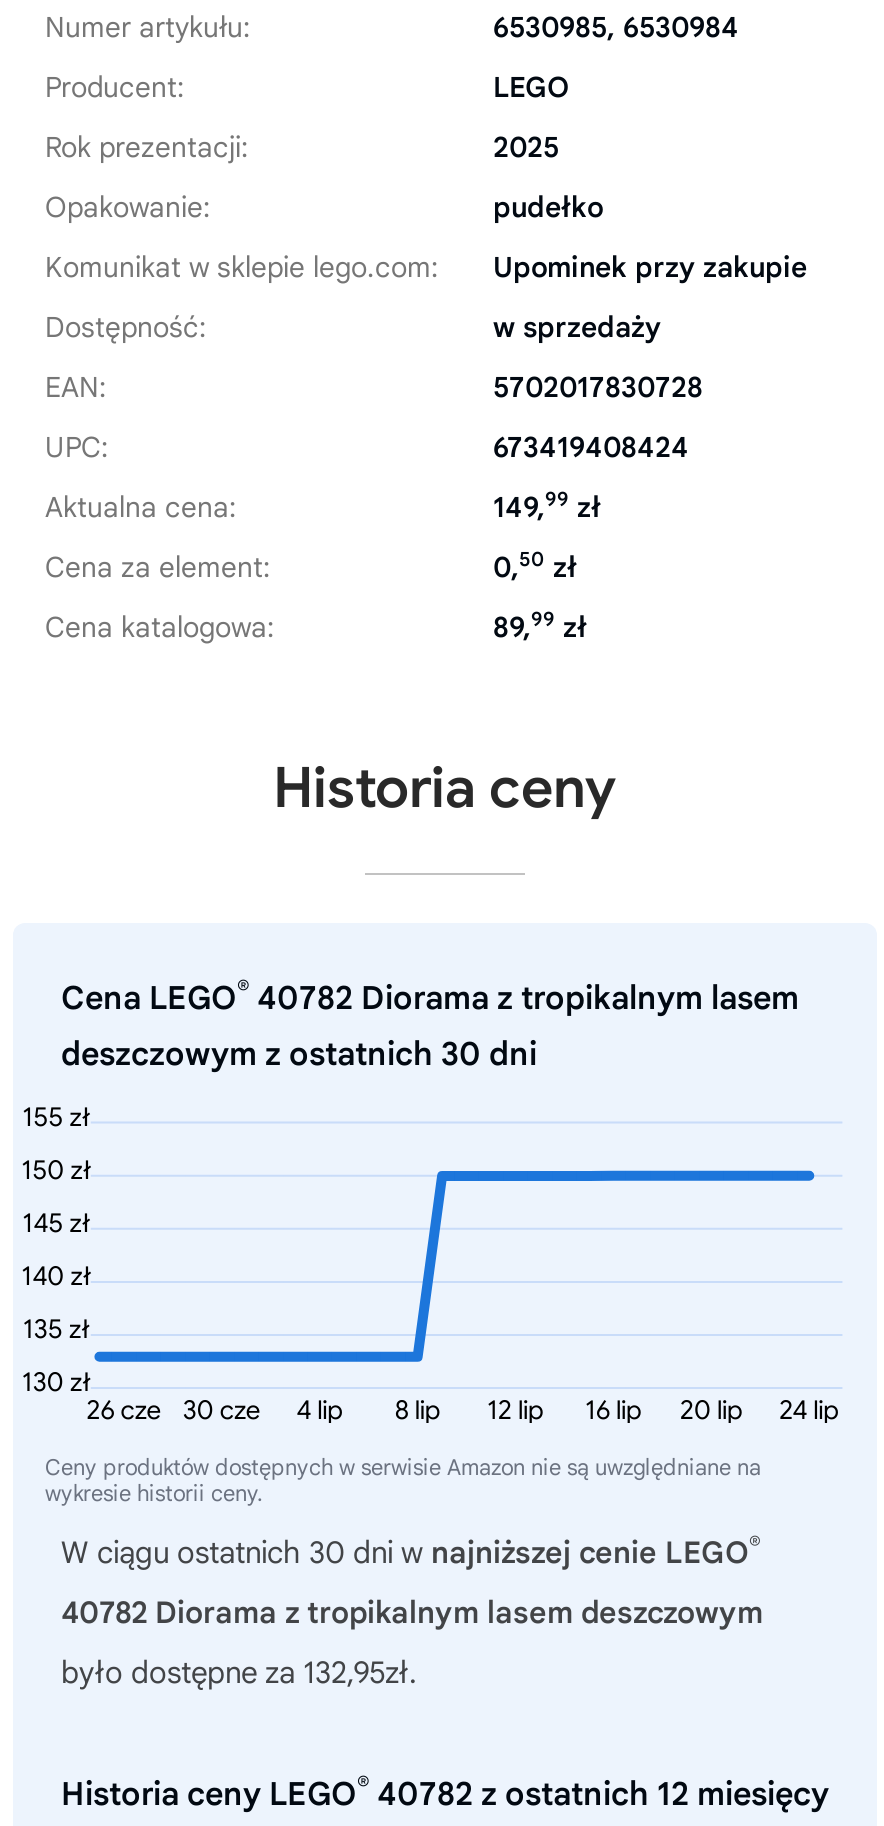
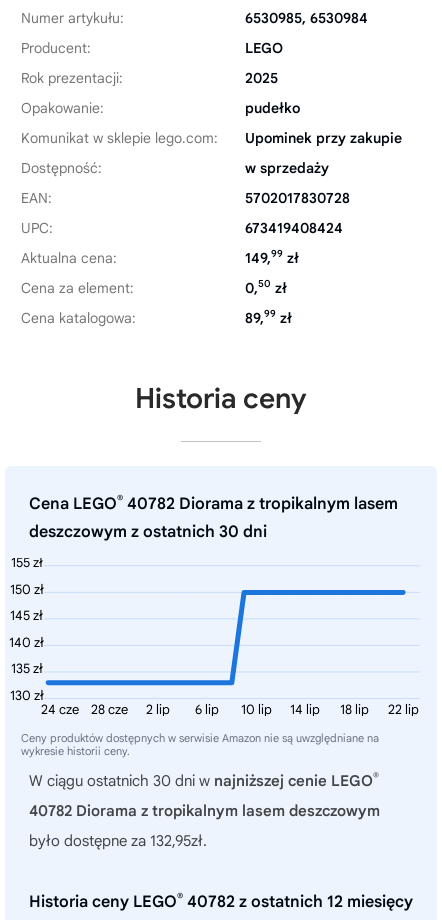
- [image]
- 12 lip
+ [image]
+ 10 lip

- 26 cze
+ 24 cze

- 30 cze
+ 28 cze

- 4 lip
+ 2 lip

- 8 lip
+ 6 lip

- 16 lip
+ 14 lip

- 20 lip
+ 18 lip

- 24 lip
+ 22 lip
